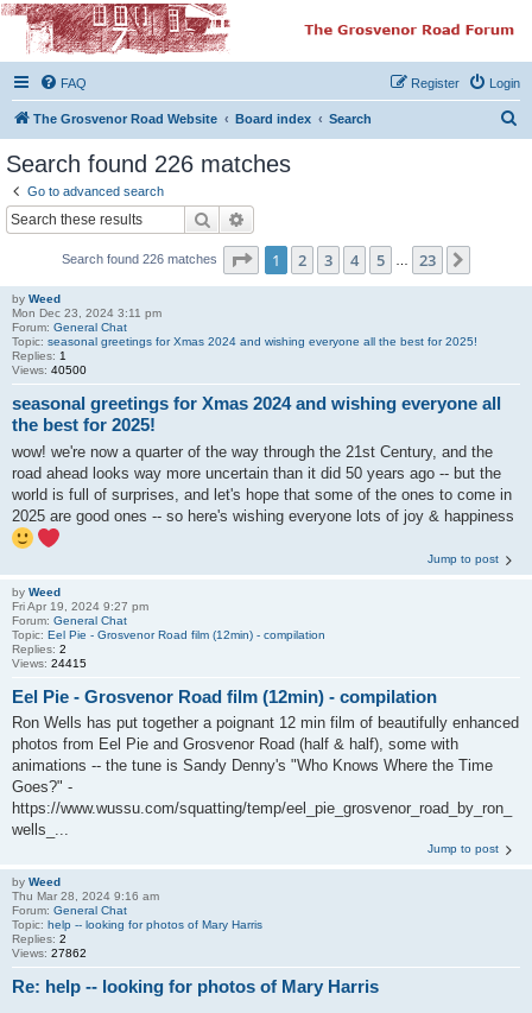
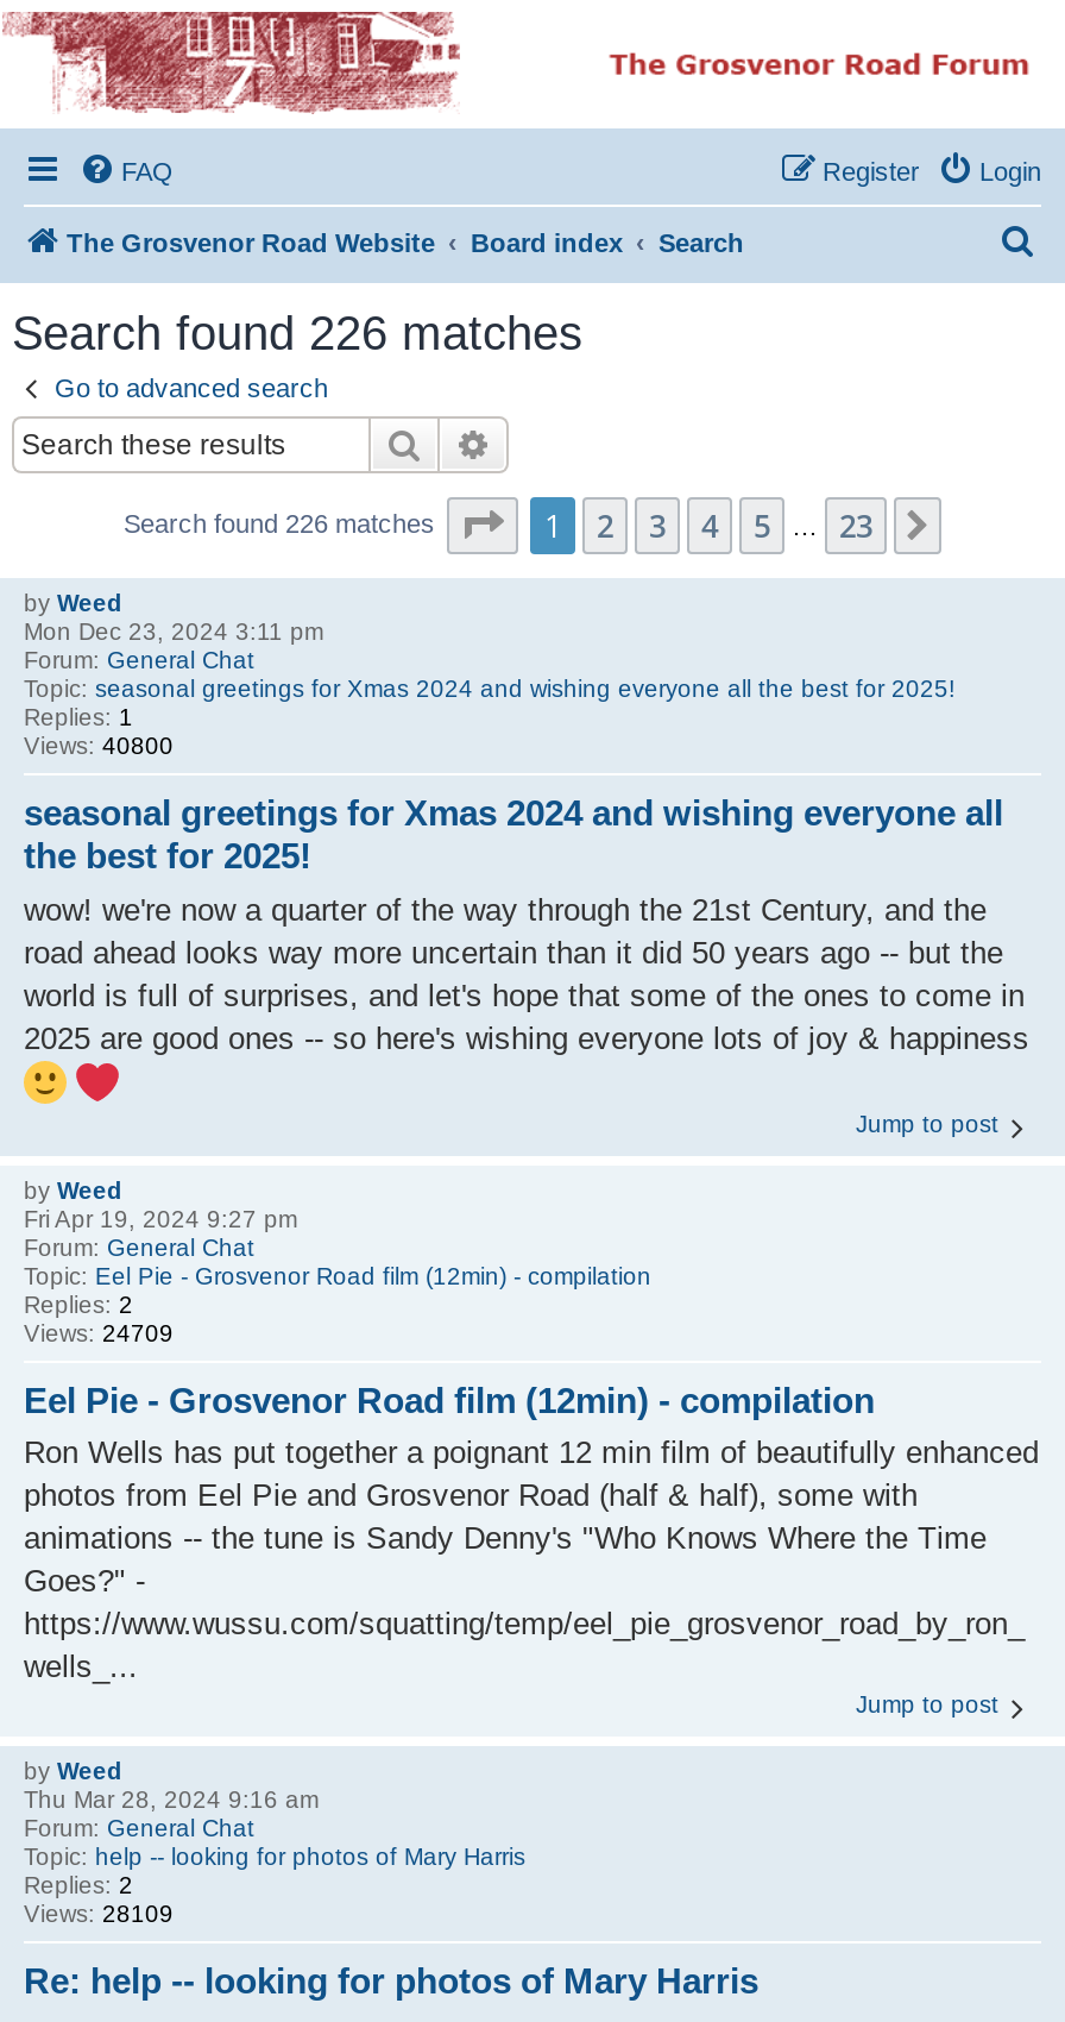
- Views: 40500
+ Views: 40800

- Views: 24415
+ Views: 24709

- Views: 27862
+ Views: 28109
